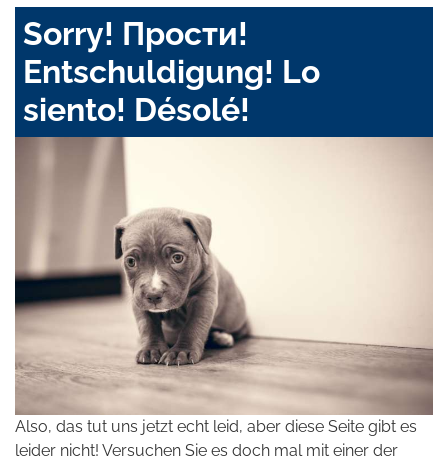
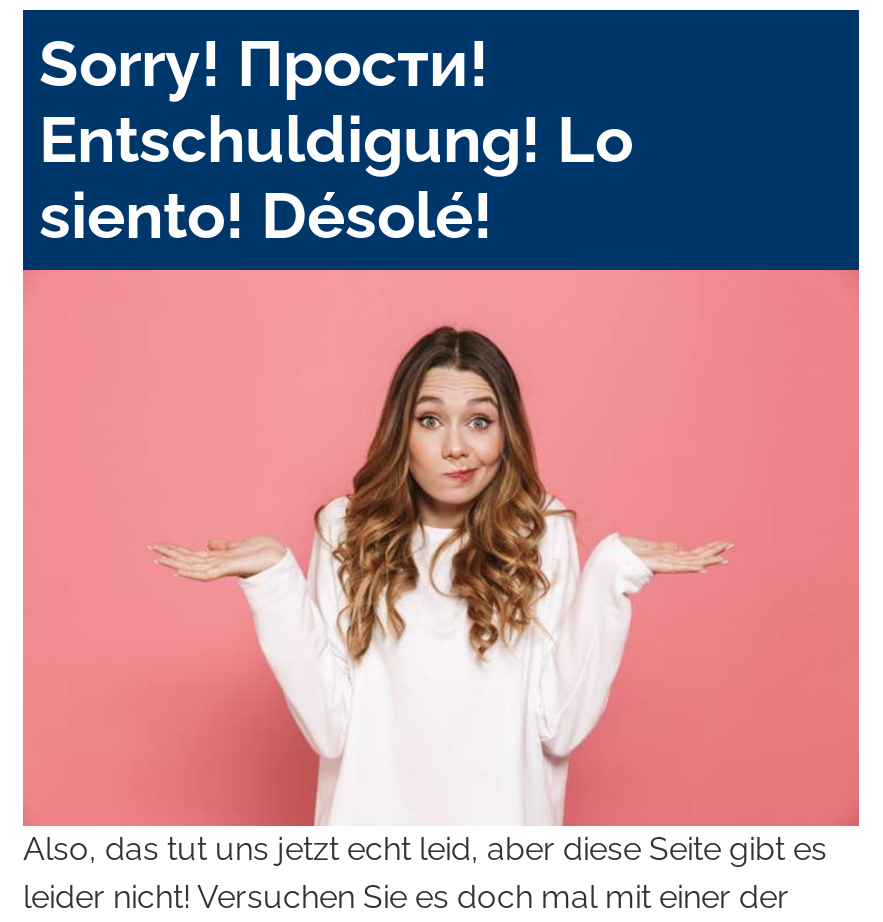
- [image]
+ [image]
